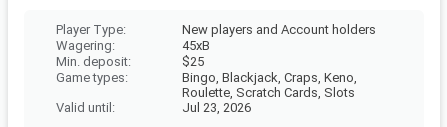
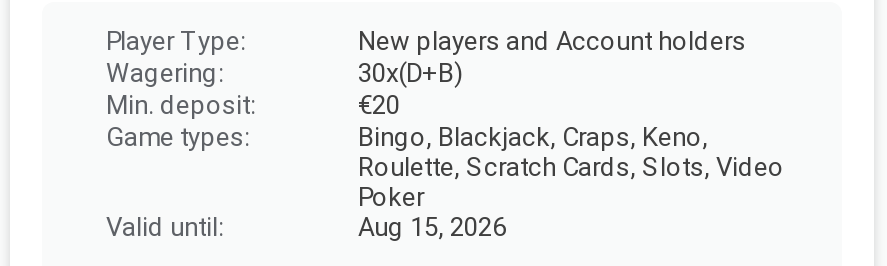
- 45xB
+ 30x(D+B)

- $25
+ €20

- Roulette, Scratch Cards, Slots
+ Roulette, Scratch Cards, Slots, Video
+ Poker

- Jul 23, 2026
+ Aug 15, 2026
